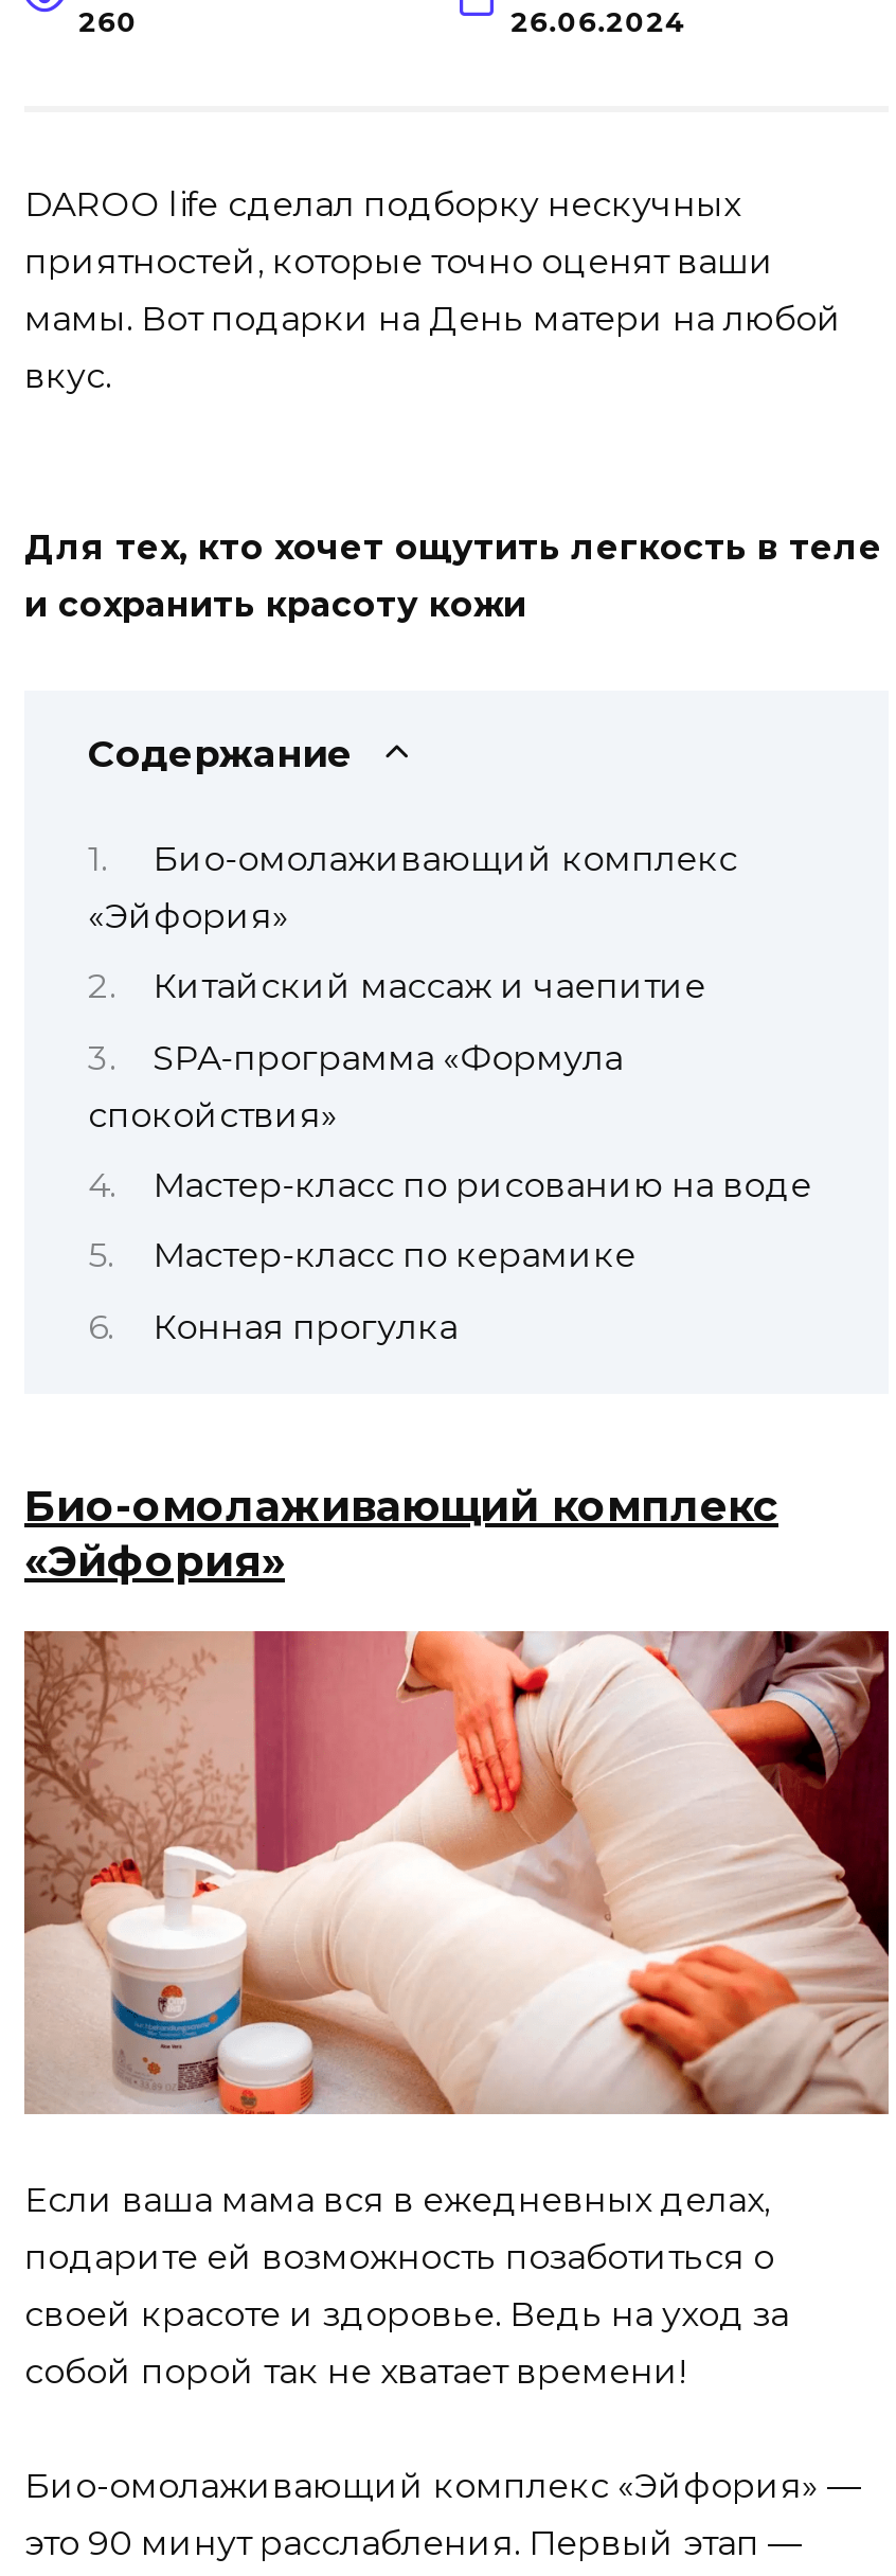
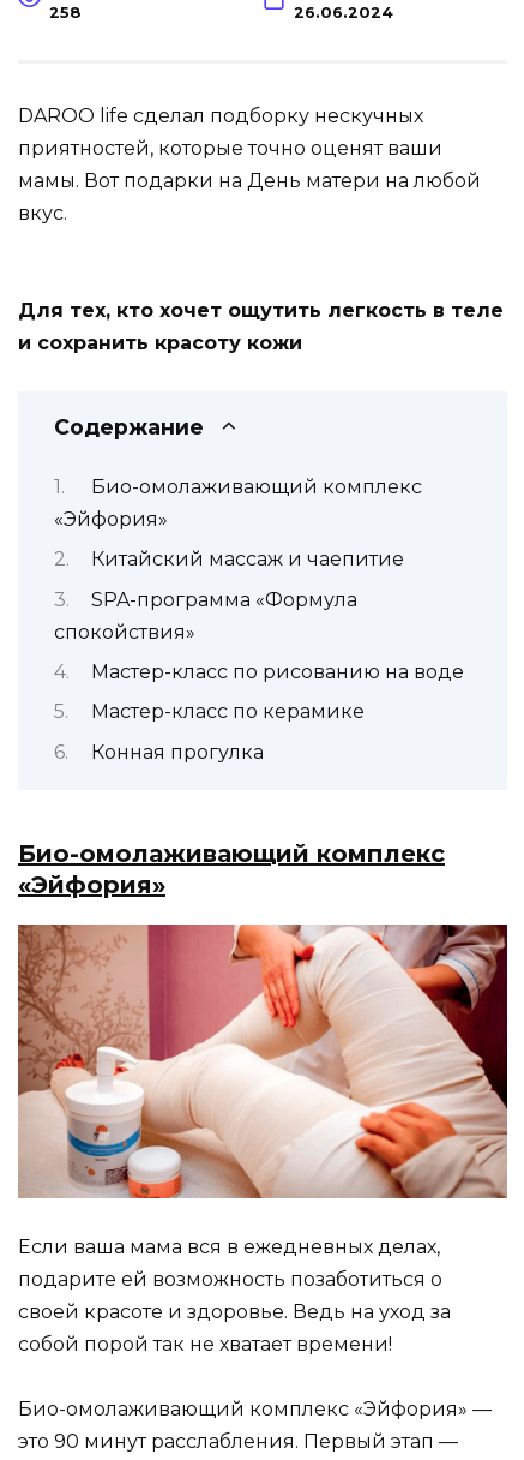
- 260
+ 258
